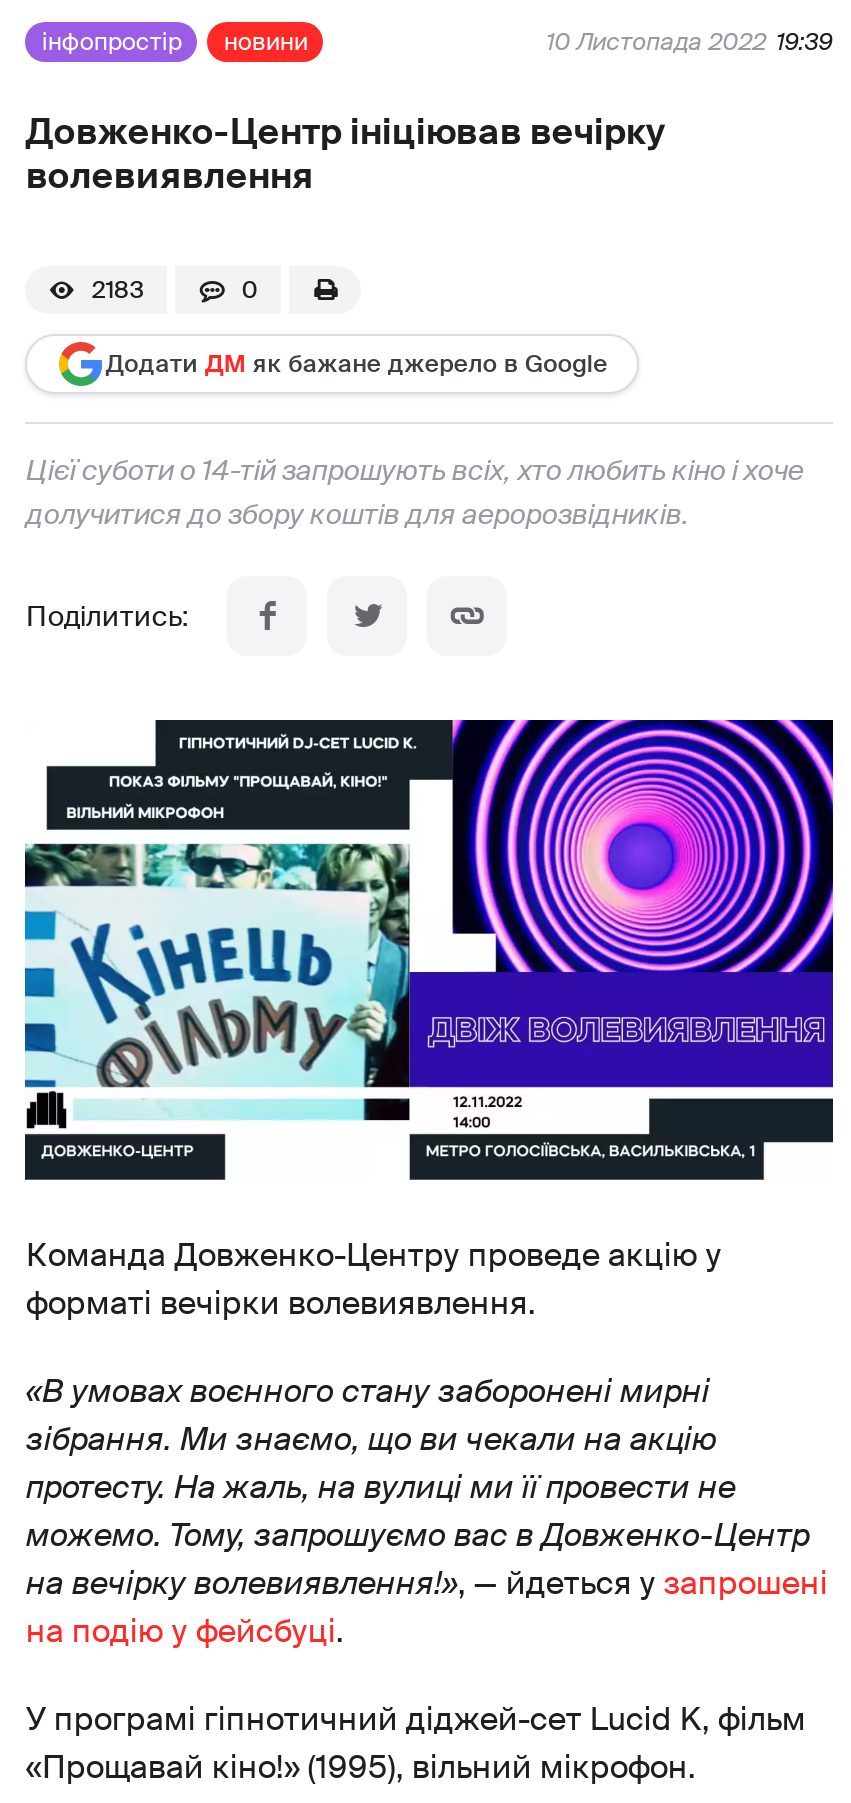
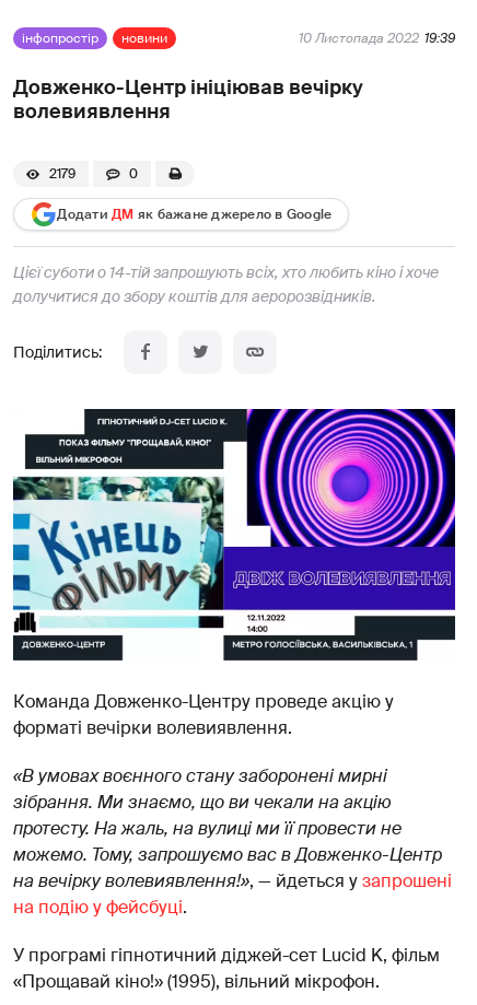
- 2183
+ 2179
